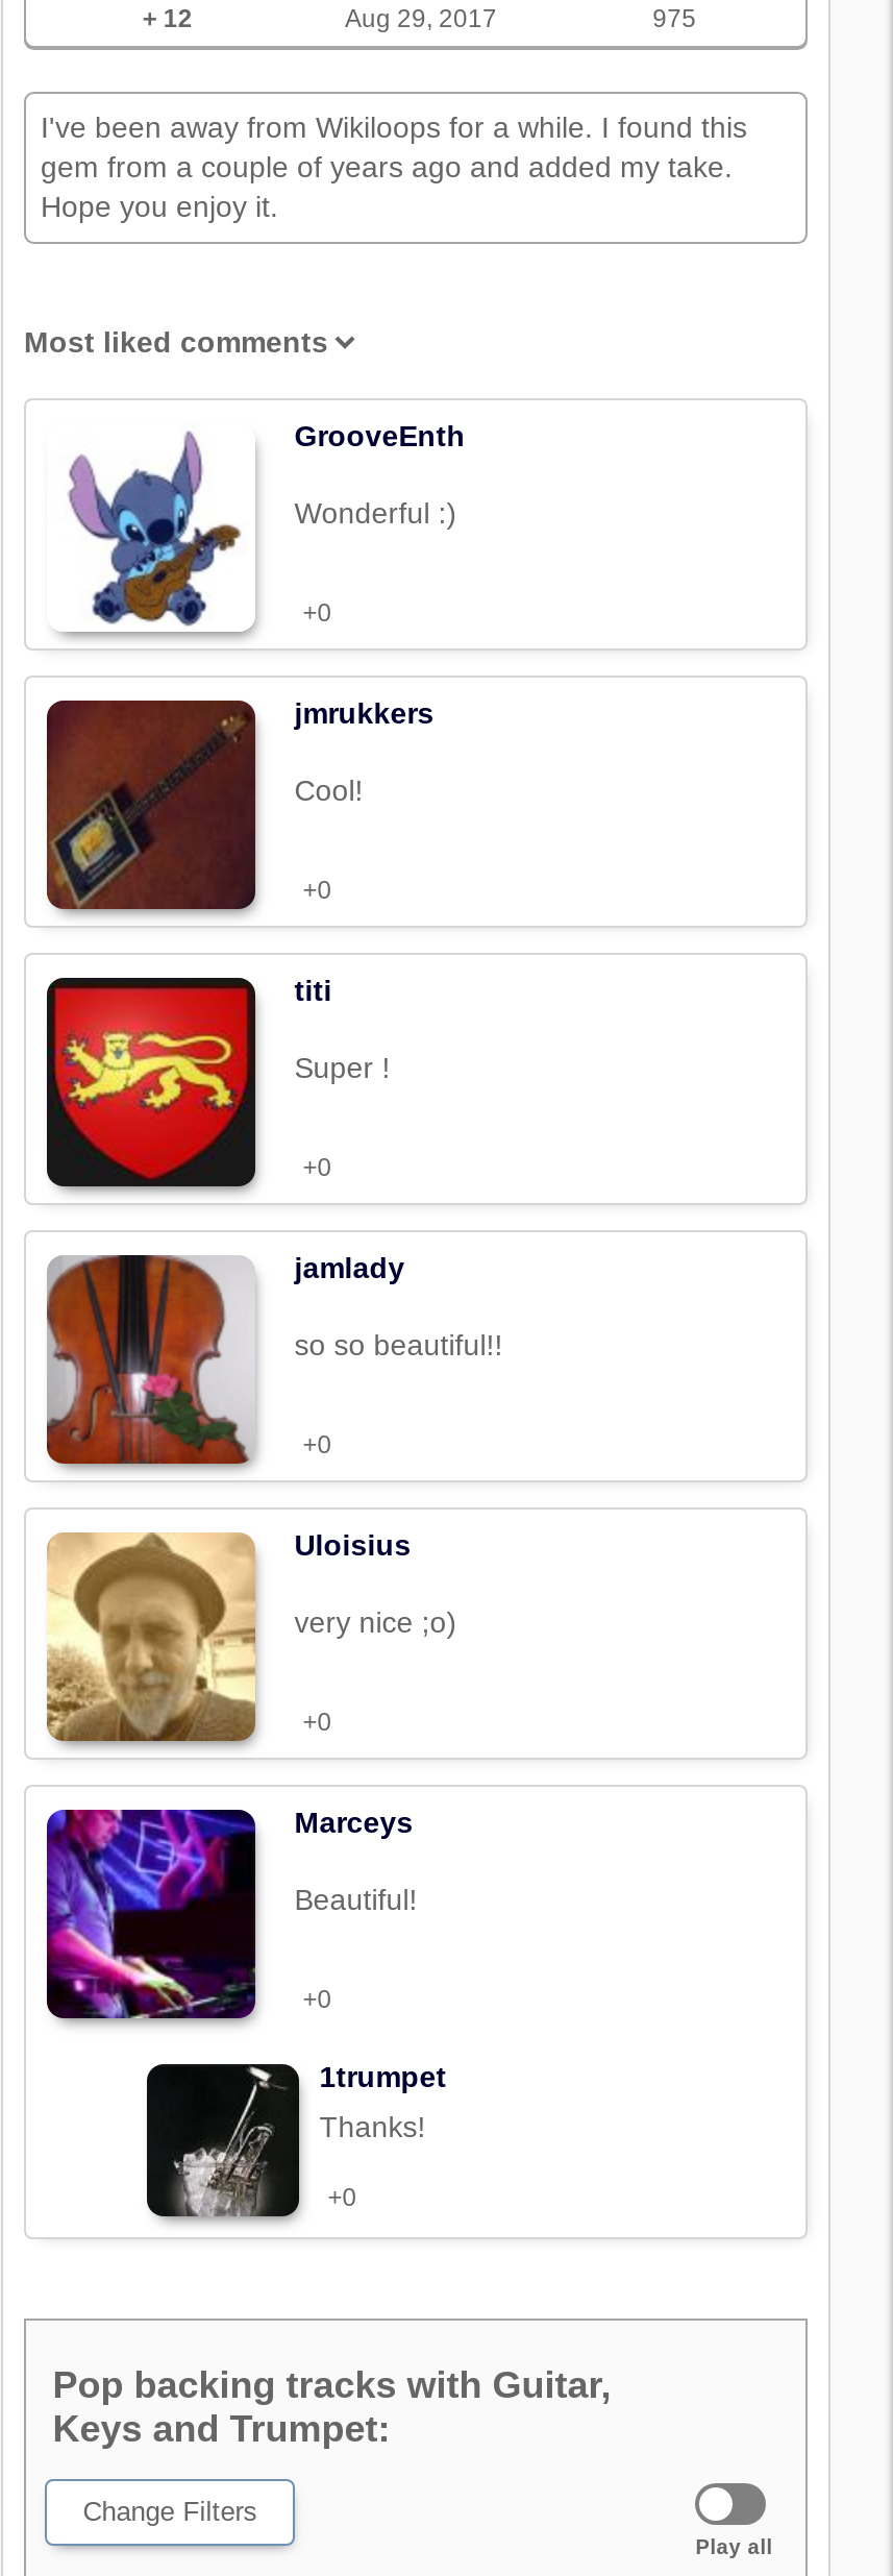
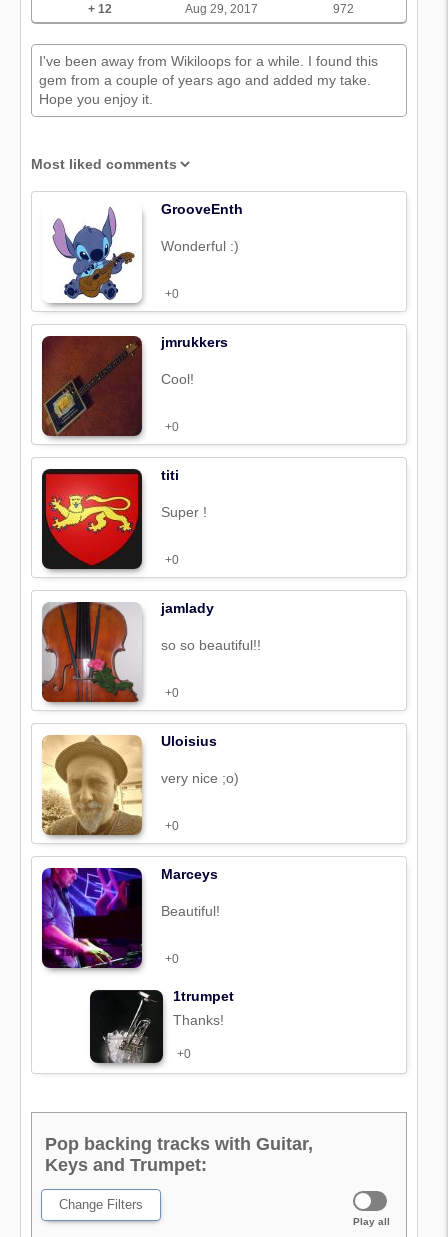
- 975
+ 972
